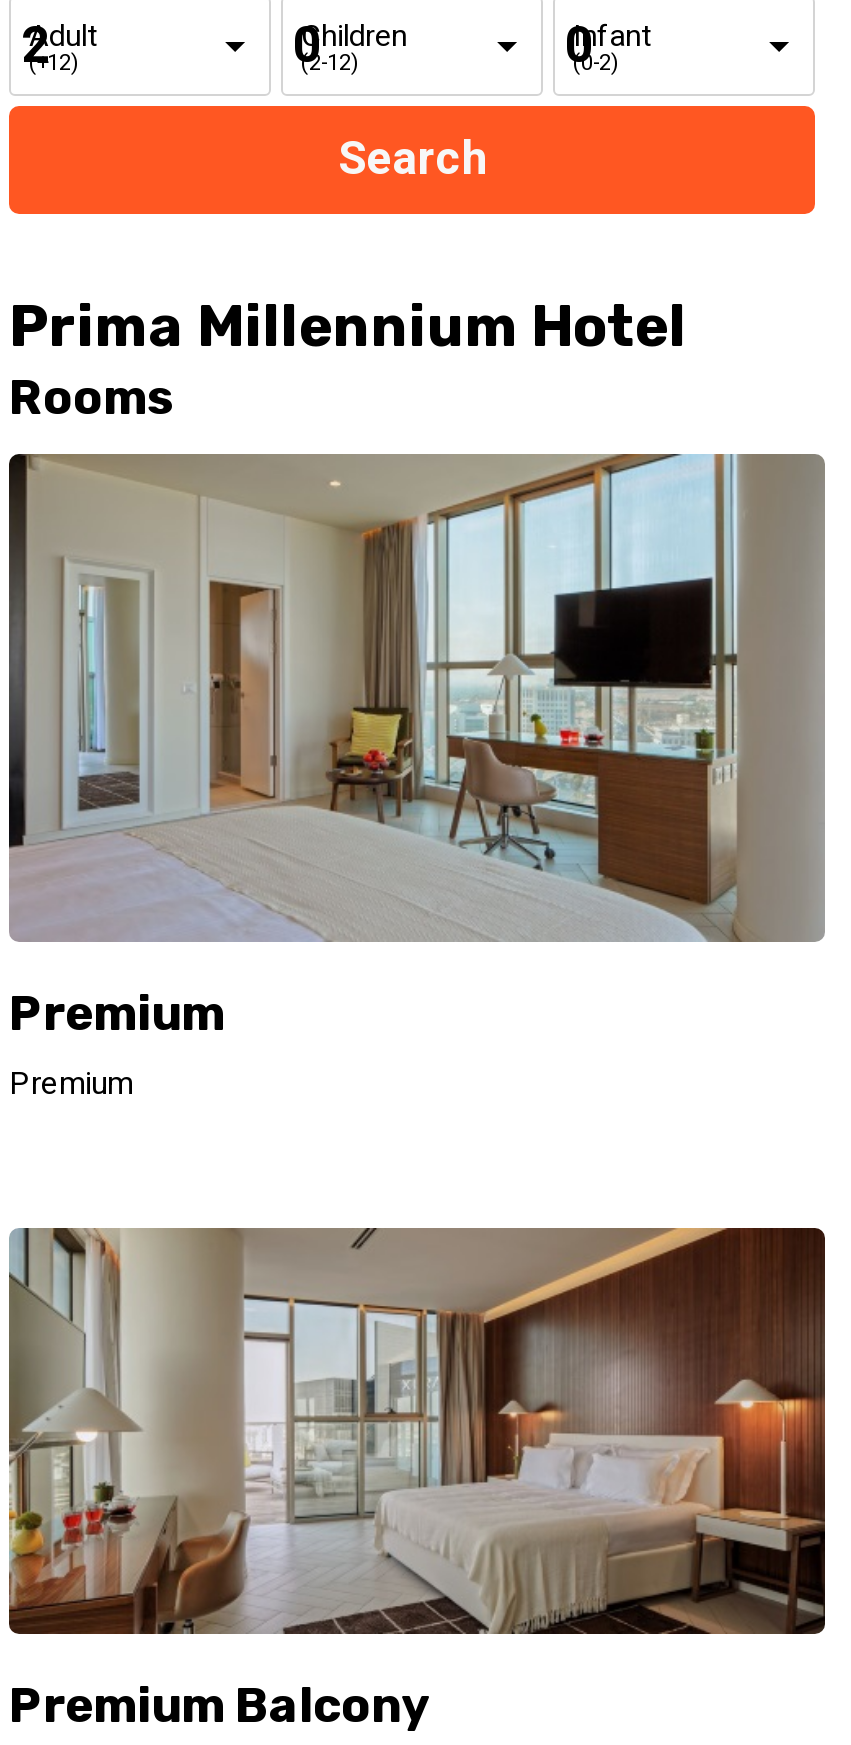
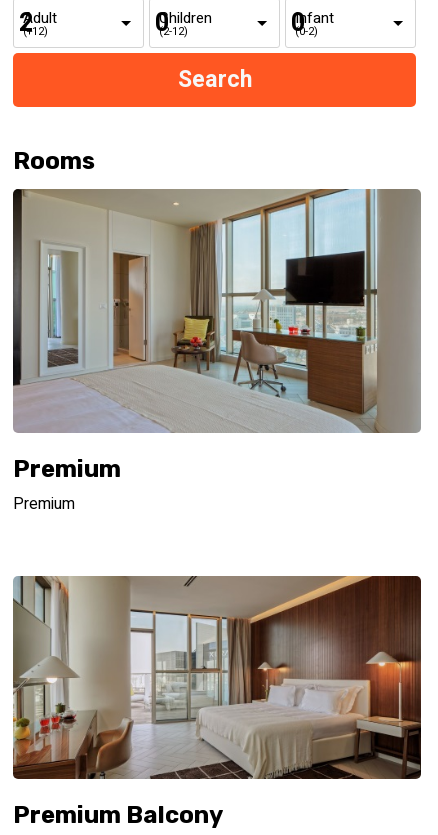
- Prima Millennium Hotel
